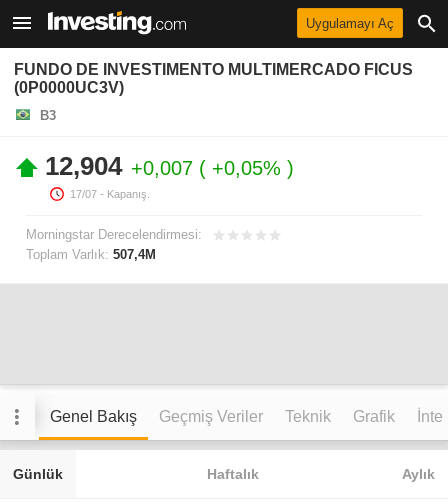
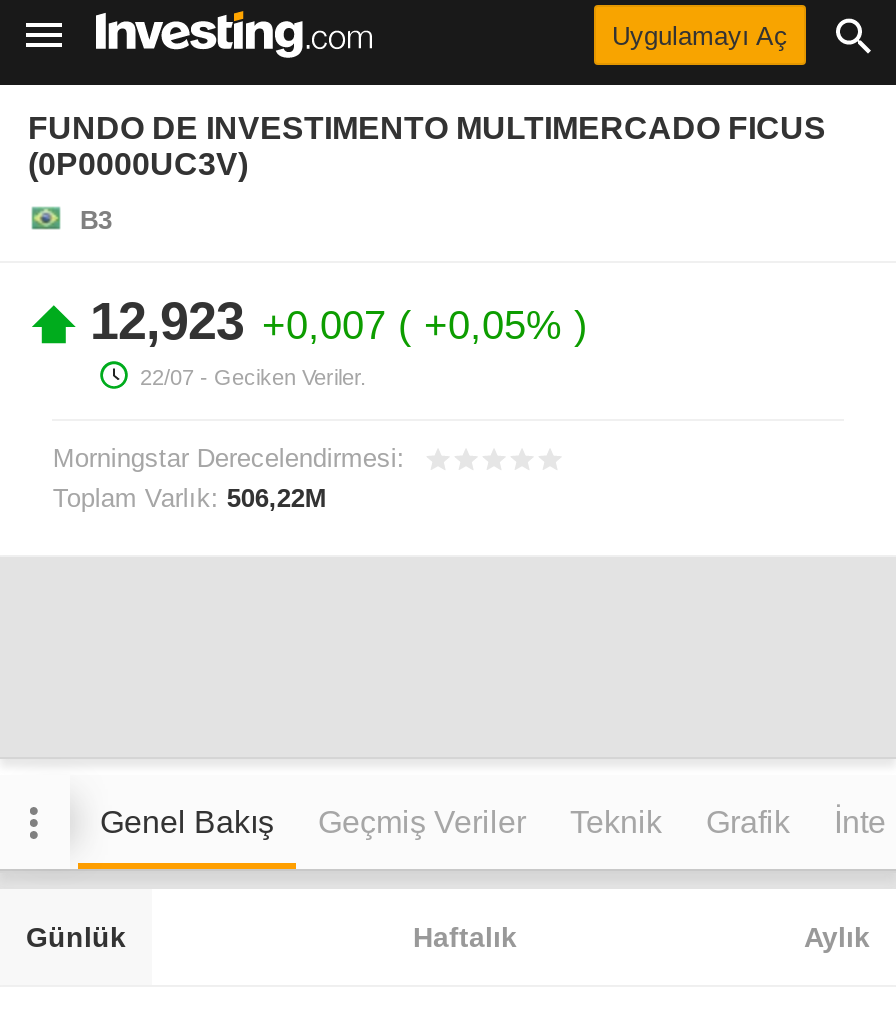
- 12,904 +0,007 +0,05%
- 17/07 - Kapanış.
+ 12,923 +0,007 +0,05%
+ 22/07 - Geciken Veriler.

- Toplam Varlık: 507,4M
+ Toplam Varlık: 506,22M
